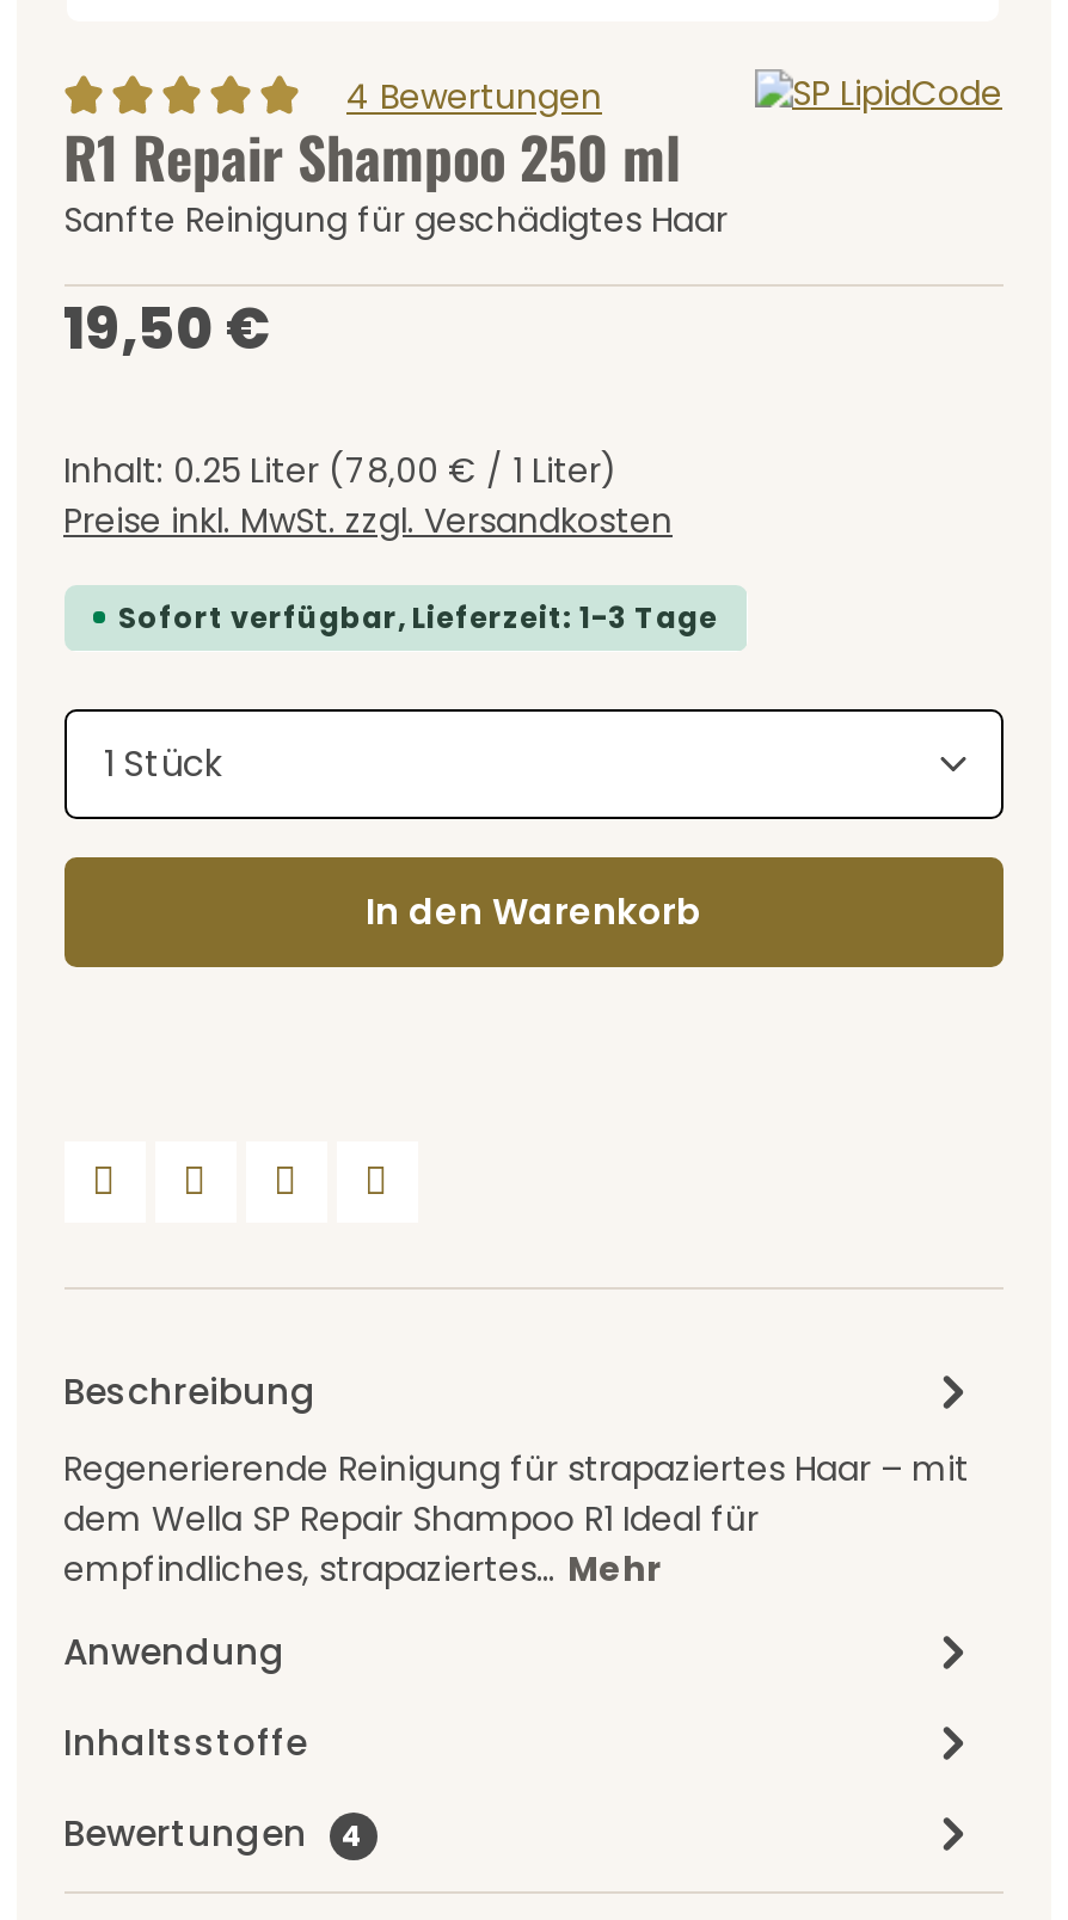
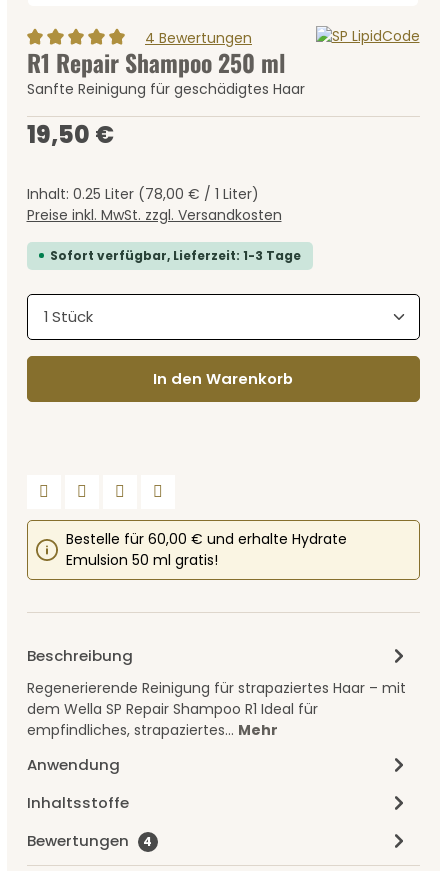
+ Bestelle für 60,00 € und erhalte Hydrate
+ Emulsion 50 ml gratis!
